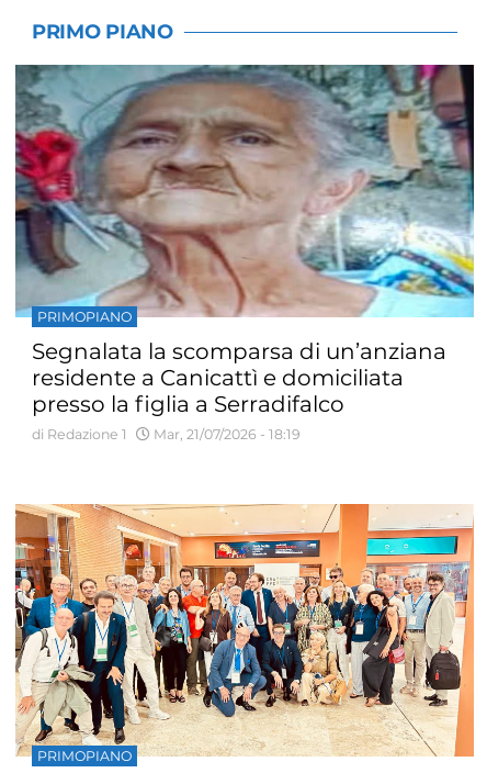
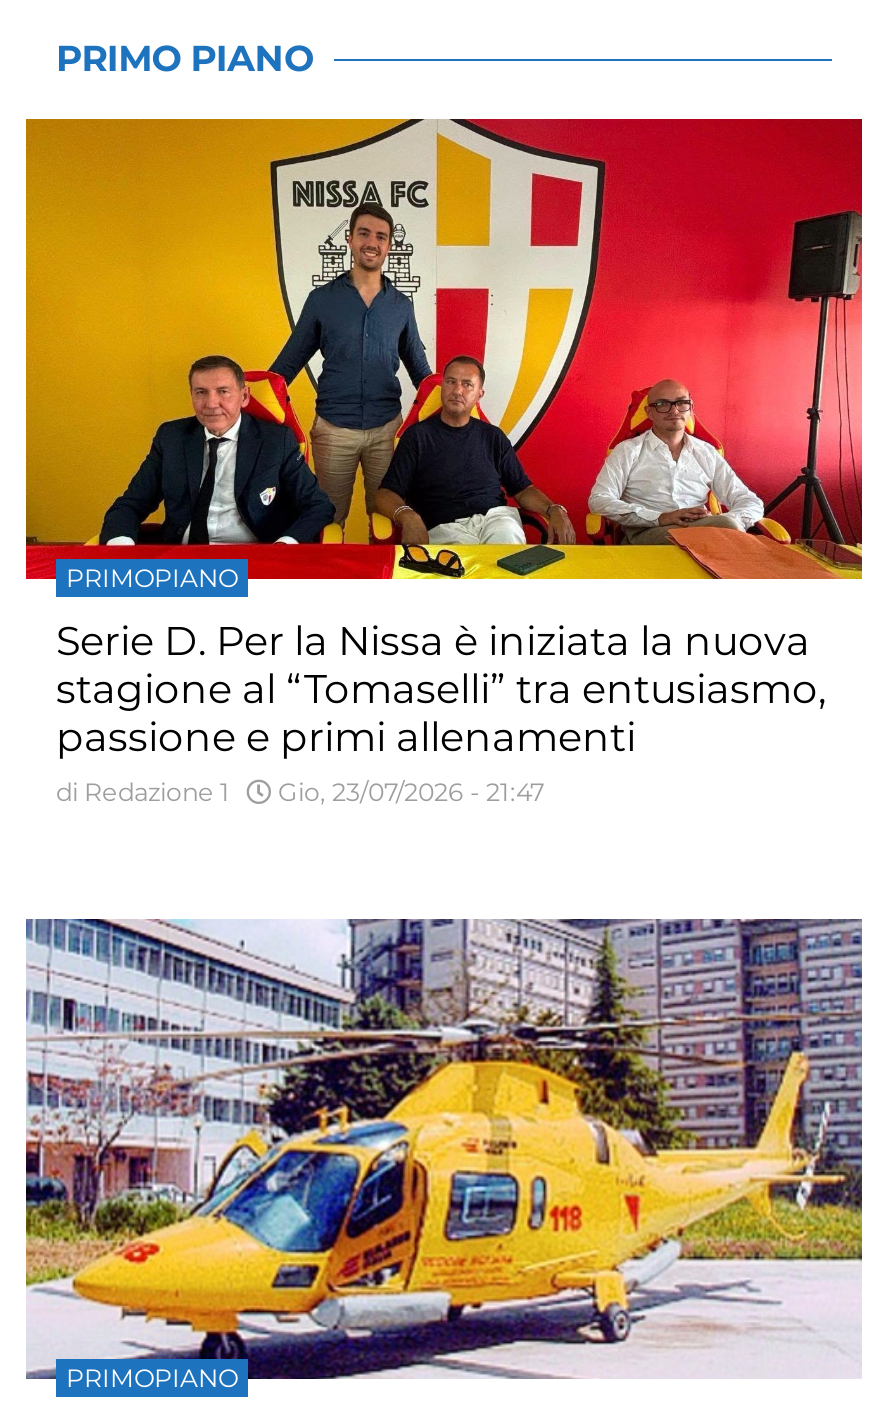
- [image]
- Segnalata la scomparsa di un’anziana
- residente a Canicattì e domiciliata
- presso la figlia a Serradifalco
+ [image]
+ Serie D. Per la Nissa è iniziata la nuova
+ stagione al “Tomaselli” tra entusiasmo,
+ passione e primi allenamenti

- di Redazione 1 Mar, 21/07/2026 - 18:19
+ di Redazione 1 Gio, 23/07/2026 - 21:47

- [image]
+ [image]
